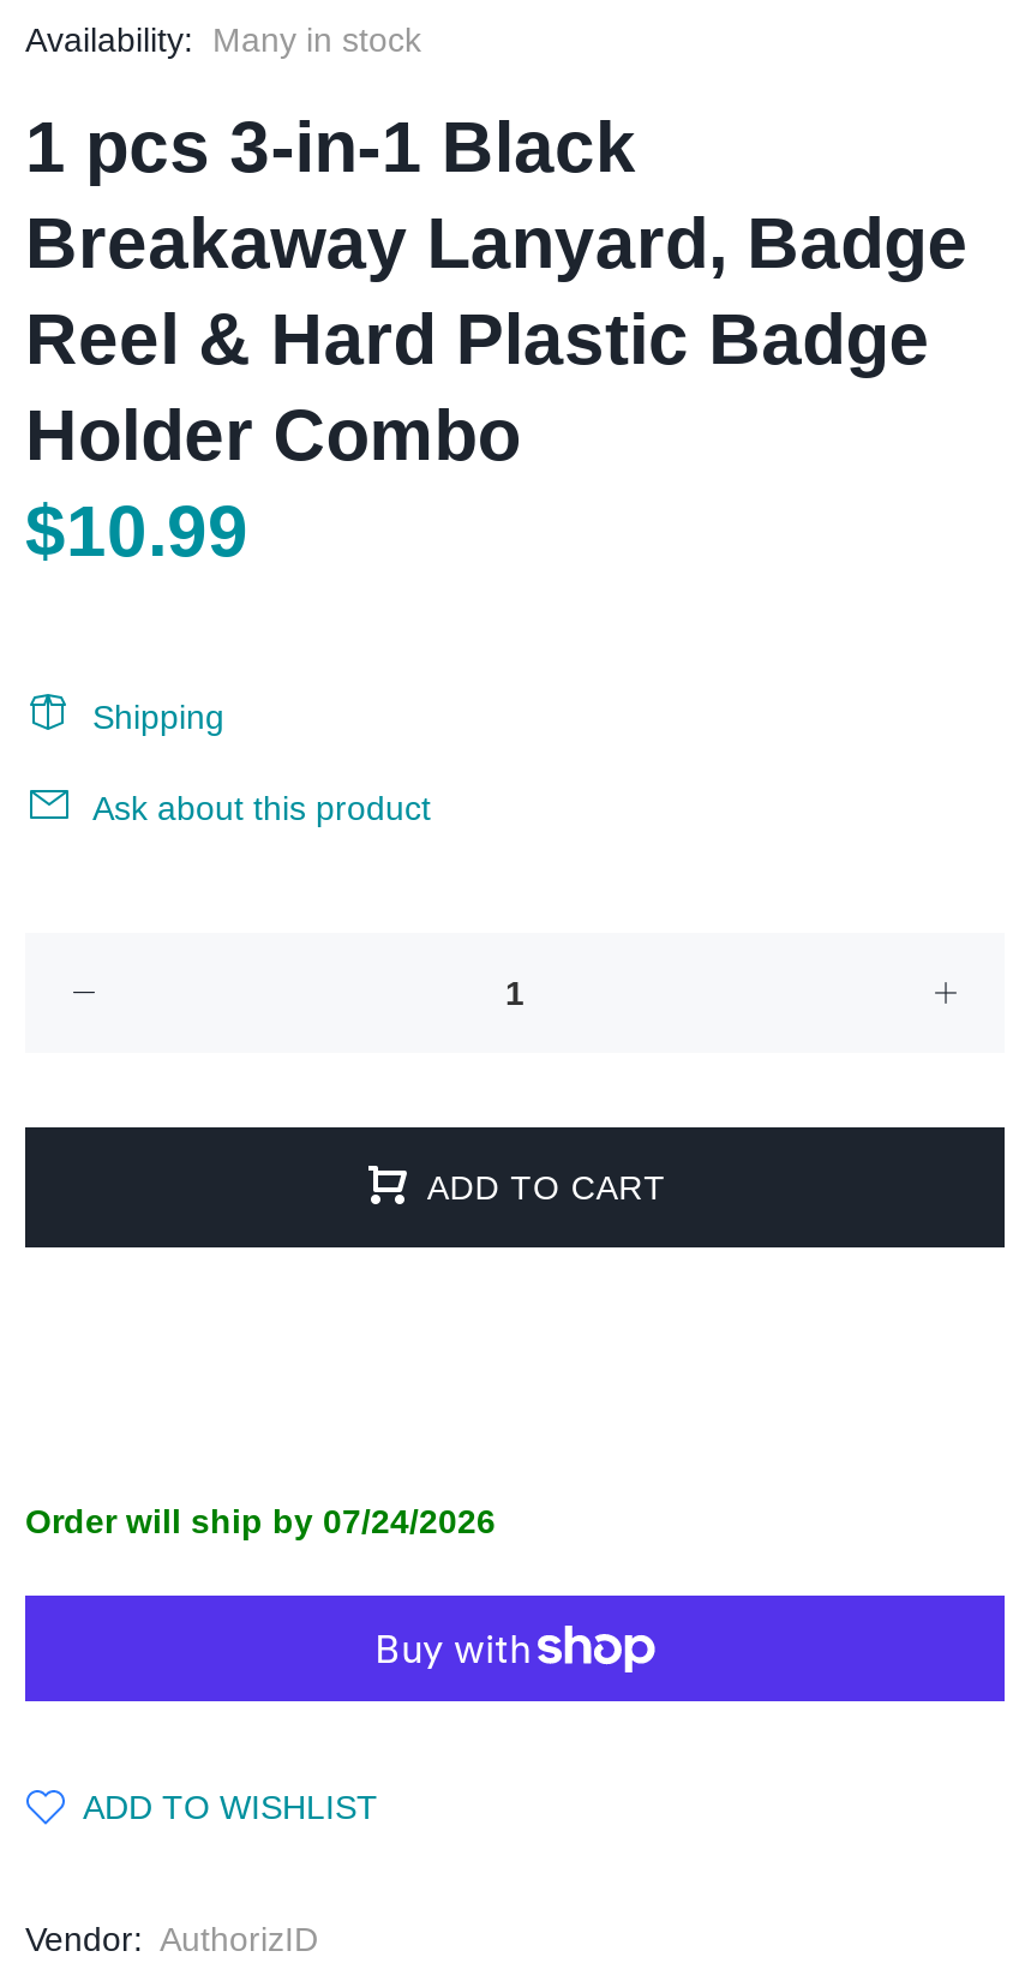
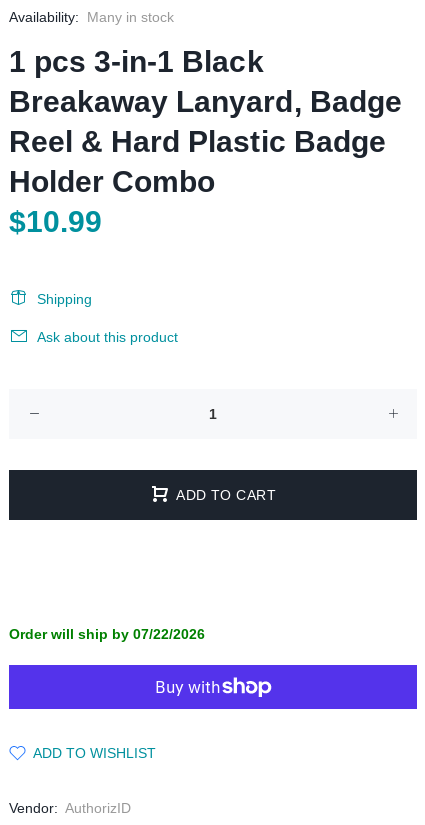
- Order will ship by 07/24/2026
+ Order will ship by 07/22/2026
